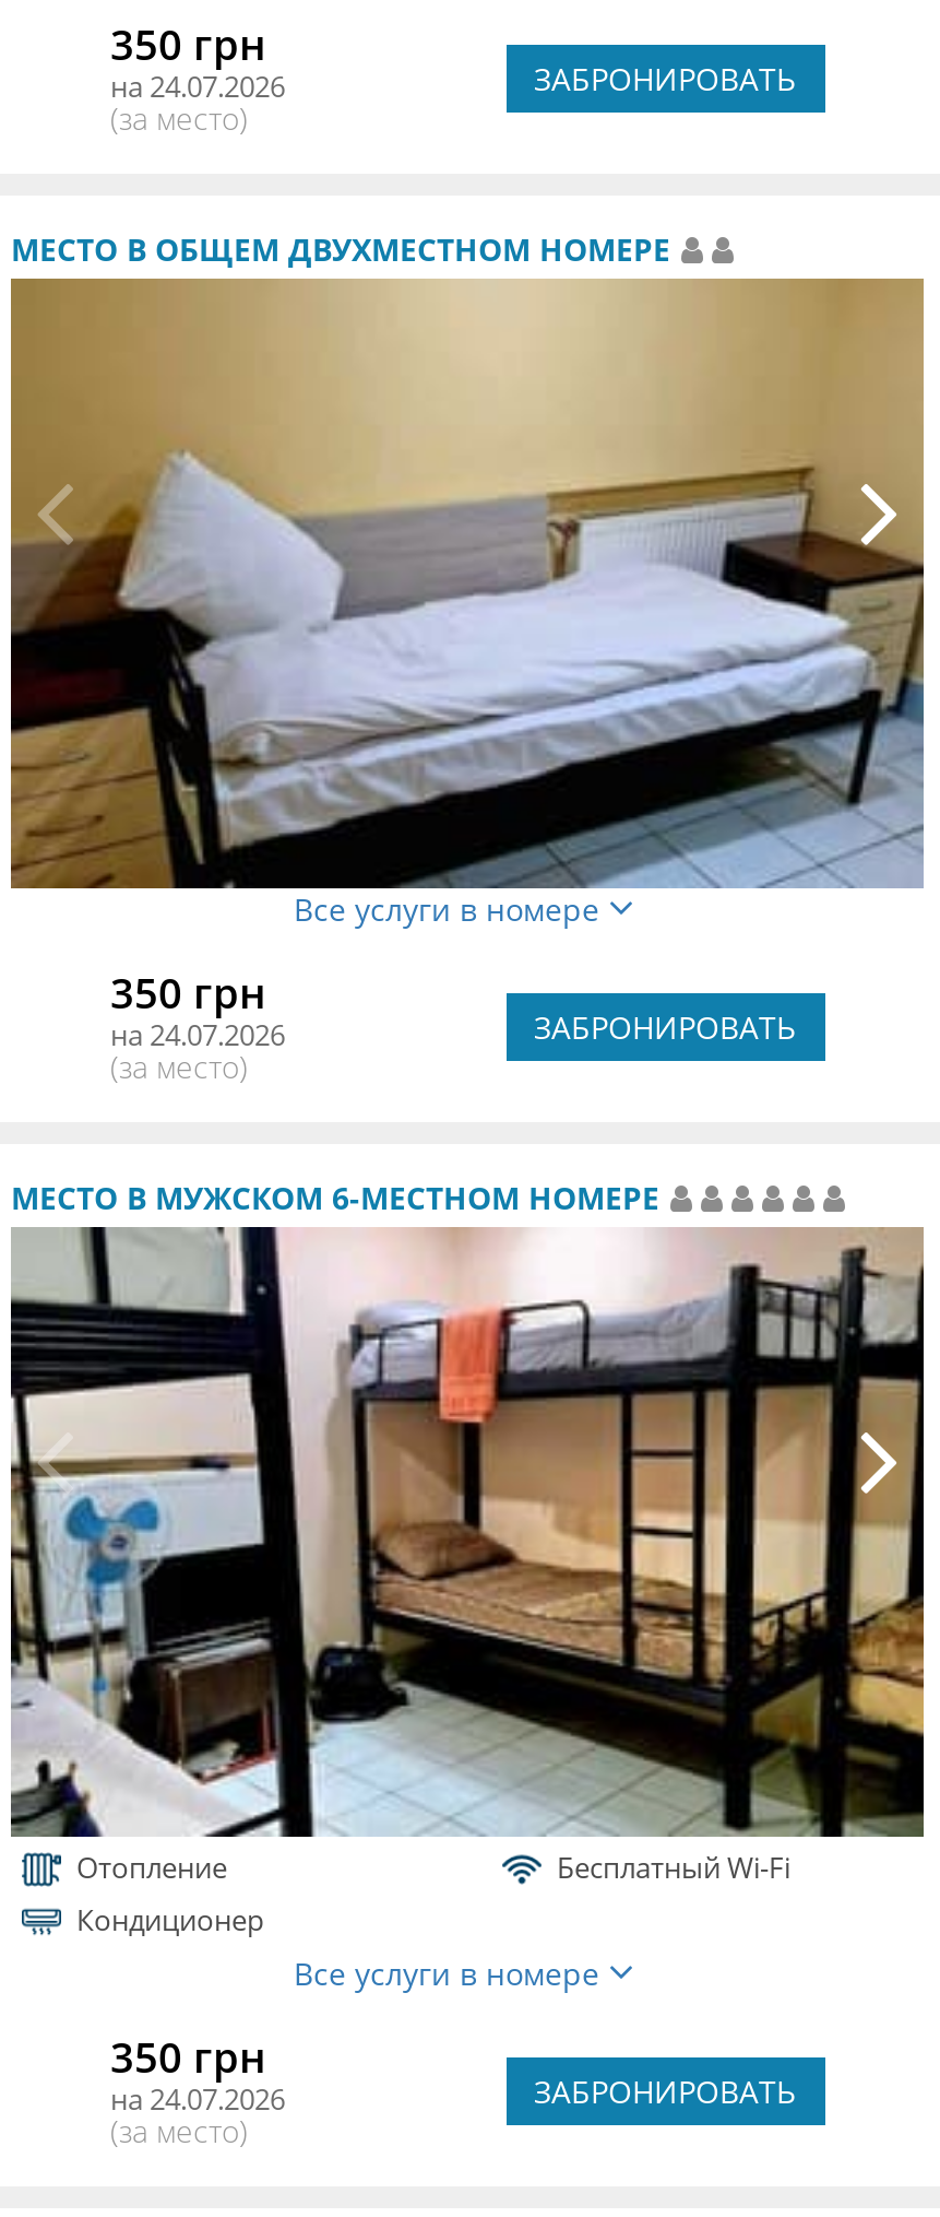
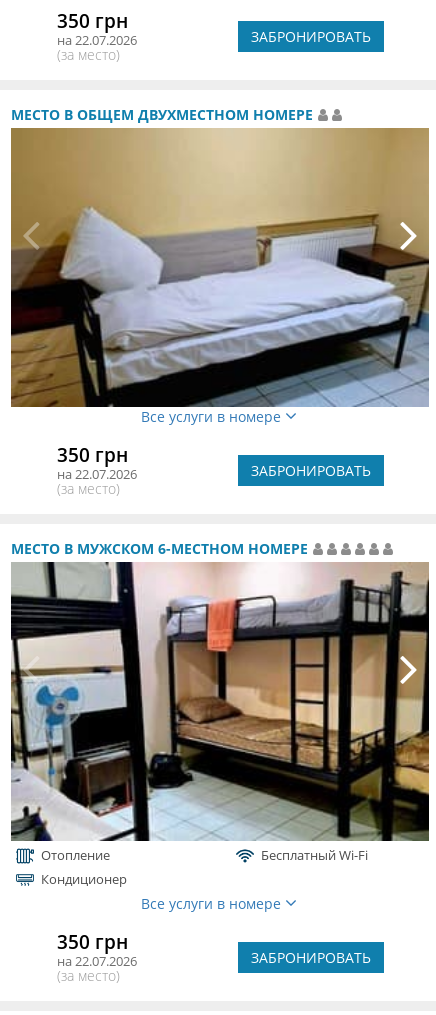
- на 24.07.2026
+ на 22.07.2026

- на 24.07.2026
+ на 22.07.2026

- на 24.07.2026
+ на 22.07.2026
